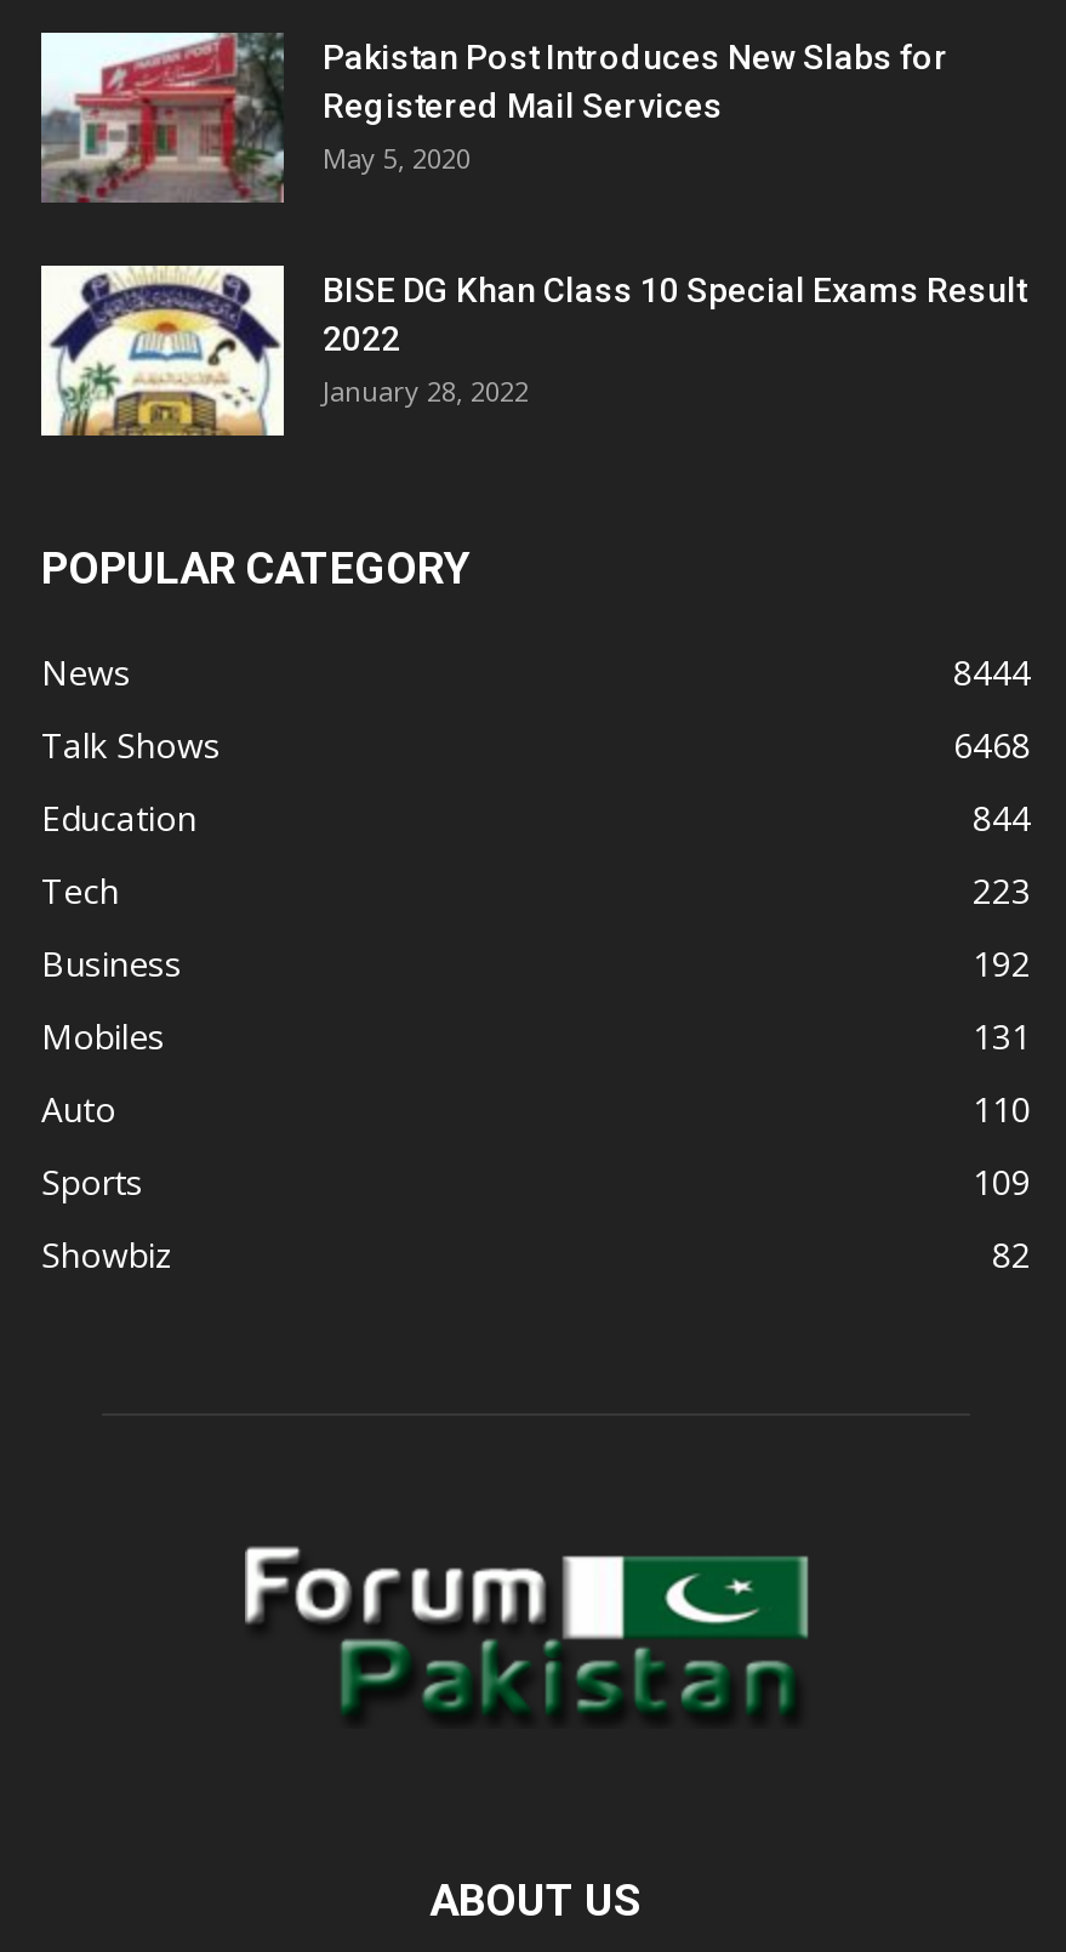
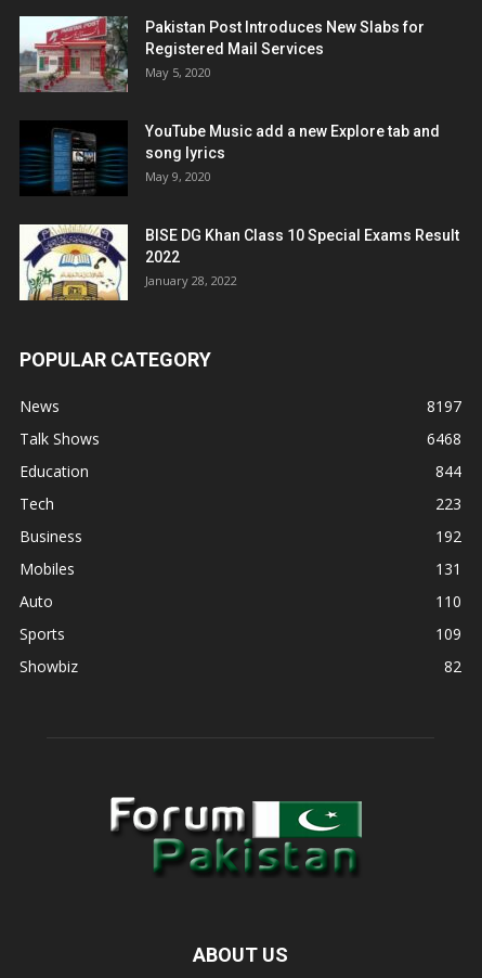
+ [image]
+ YouTube Music add a new Explore tab and
+ song lyrics
+ May 9, 2020

- 8444
+ 8197
